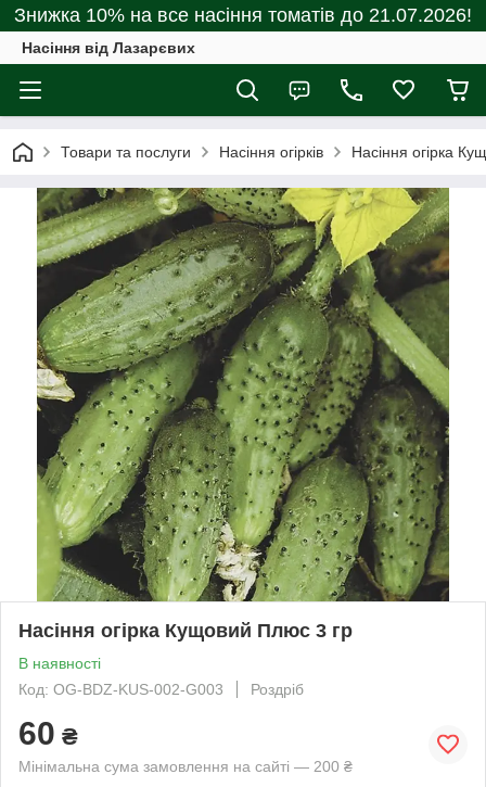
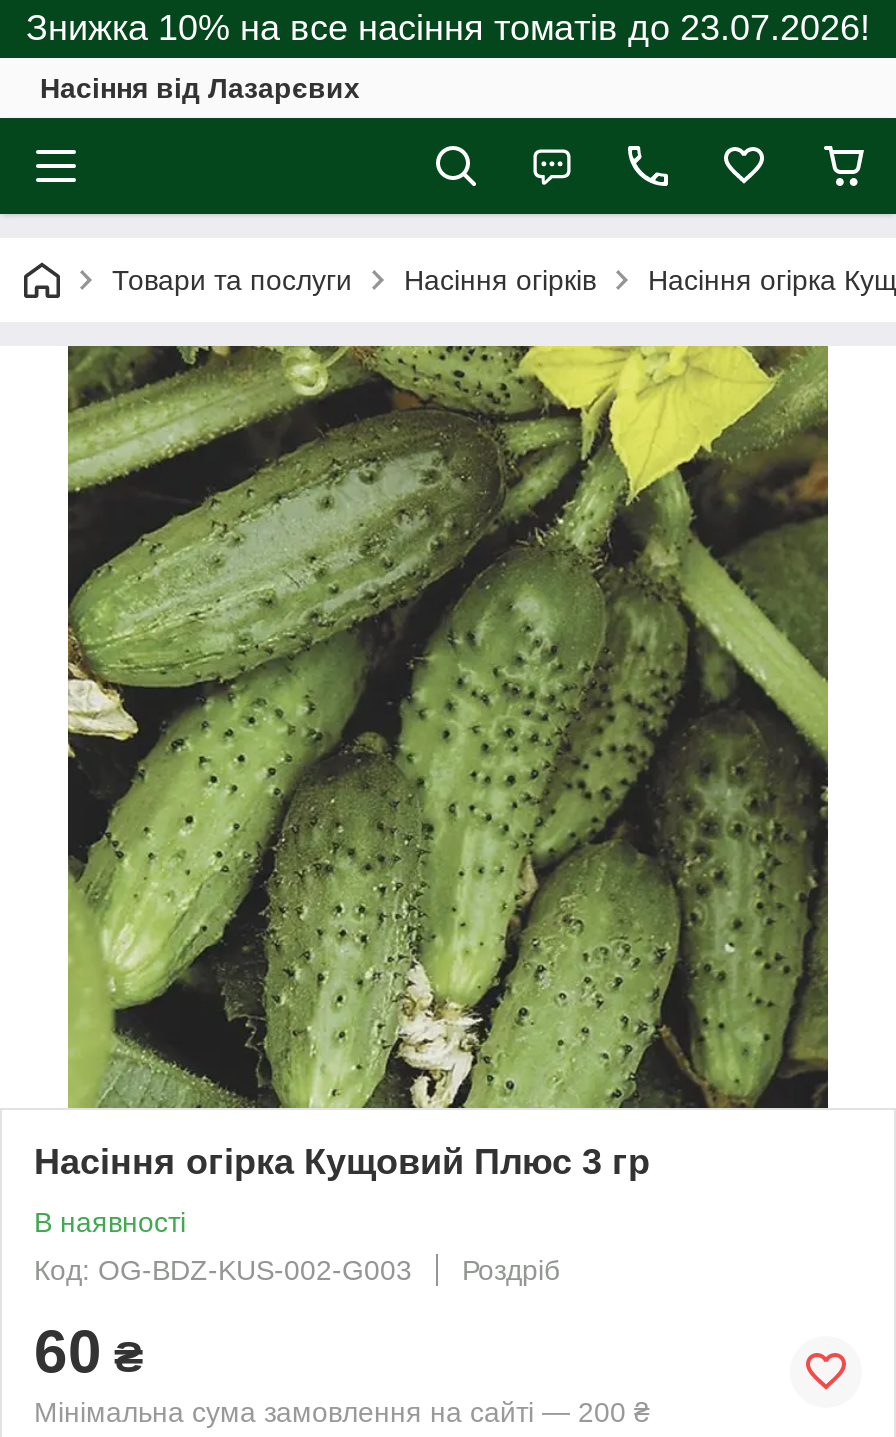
- Знижка 10% на все насіння томатів до 21.07.2026!
+ Знижка 10% на все насіння томатів до 23.07.2026!
